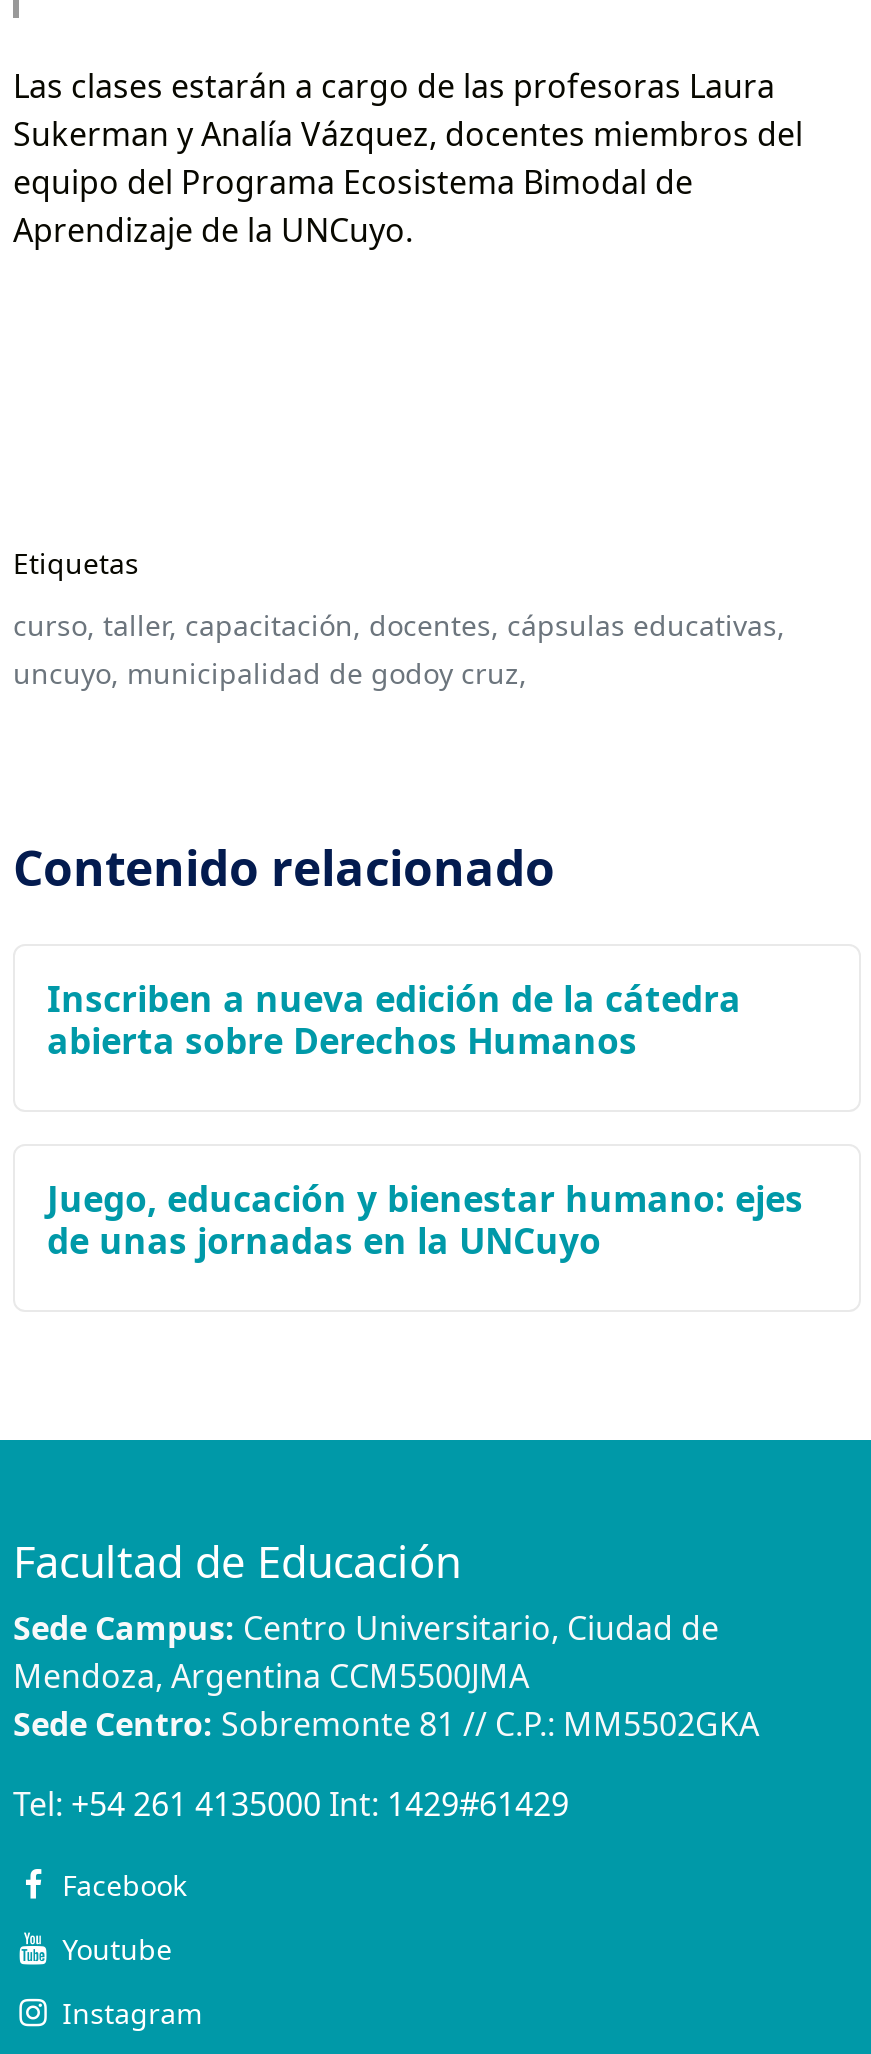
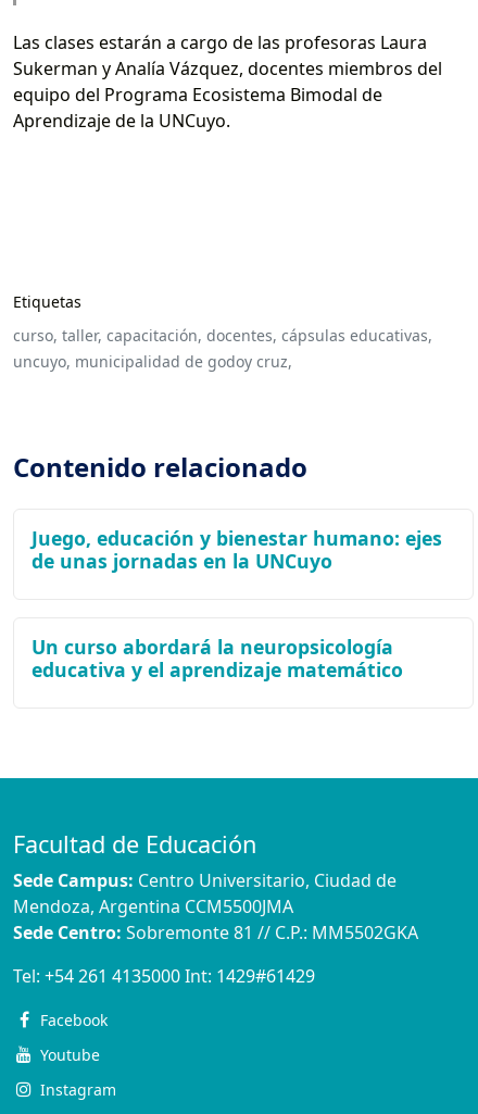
- Inscriben a nueva edición de la cátedra
- abierta sobre Derechos Humanos

moved up: Juego, educación y bienestar humano: ejes | de unas jornadas en la UNCuyo

+ Un curso abordará la neuropsicología
+ educativa y el aprendizaje matemático
